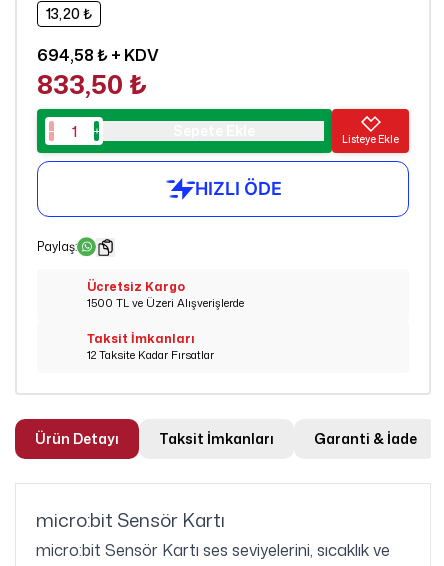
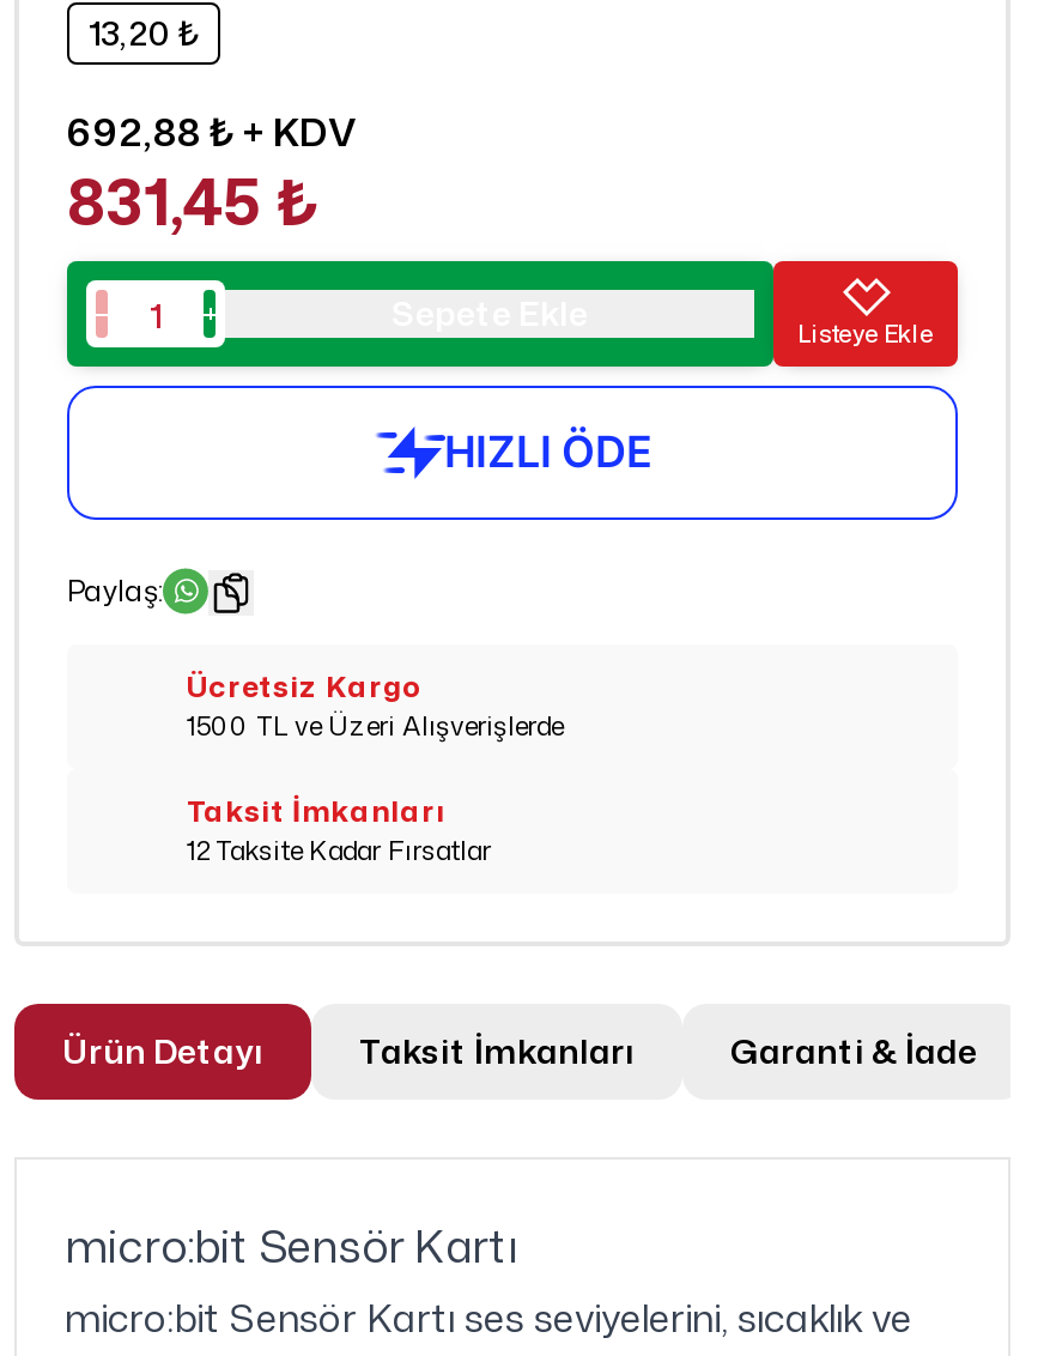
- 694,58 ₺ + KDV
+ 692,88 ₺ + KDV

- 833,50 ₺
+ 831,45 ₺
